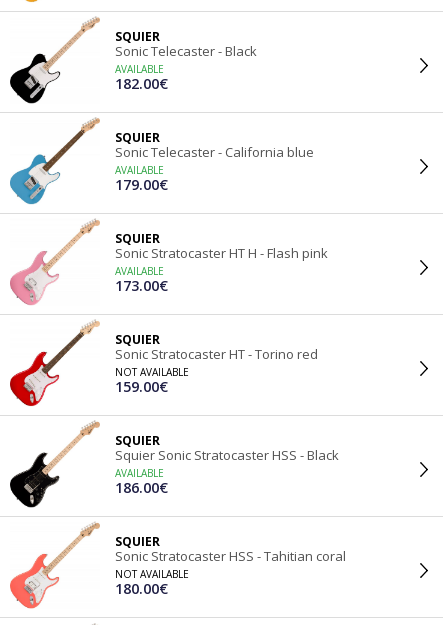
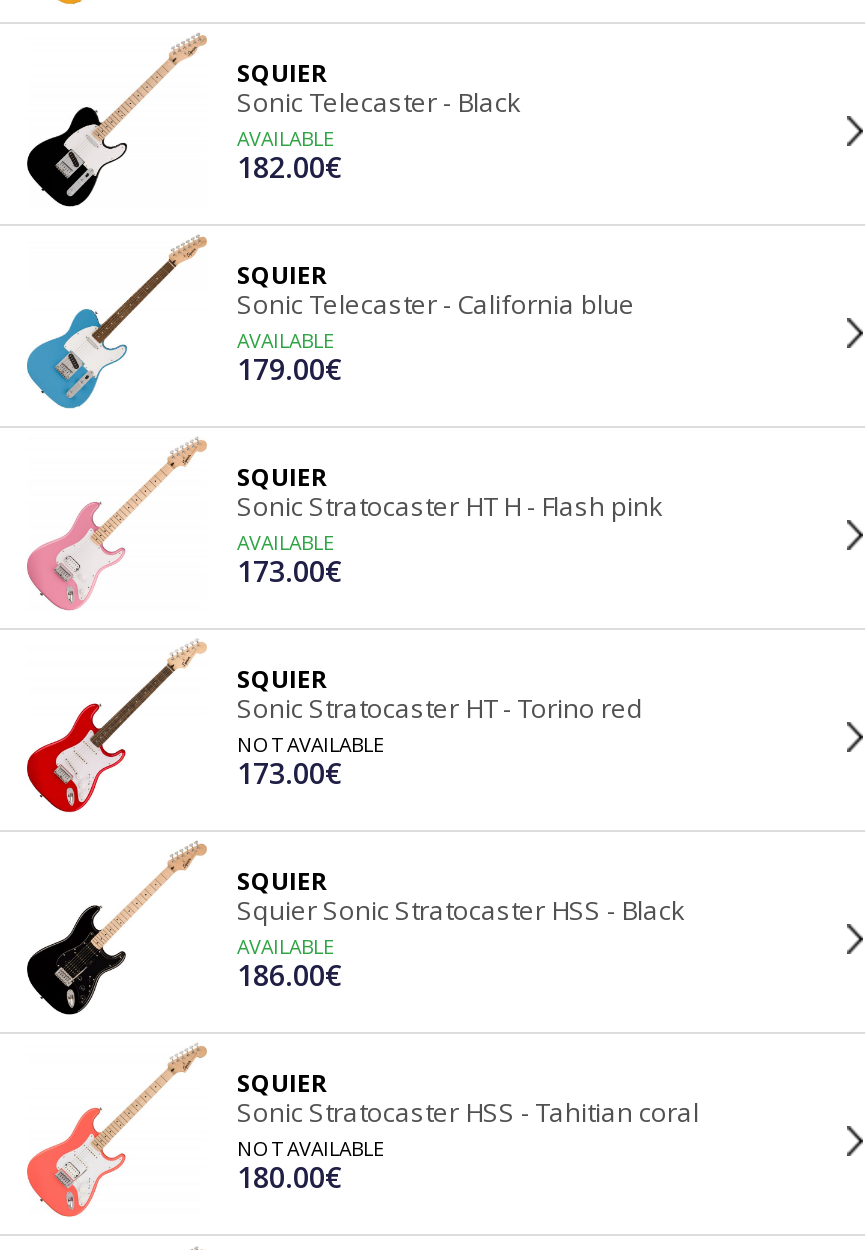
- 159.00€
+ 173.00€
